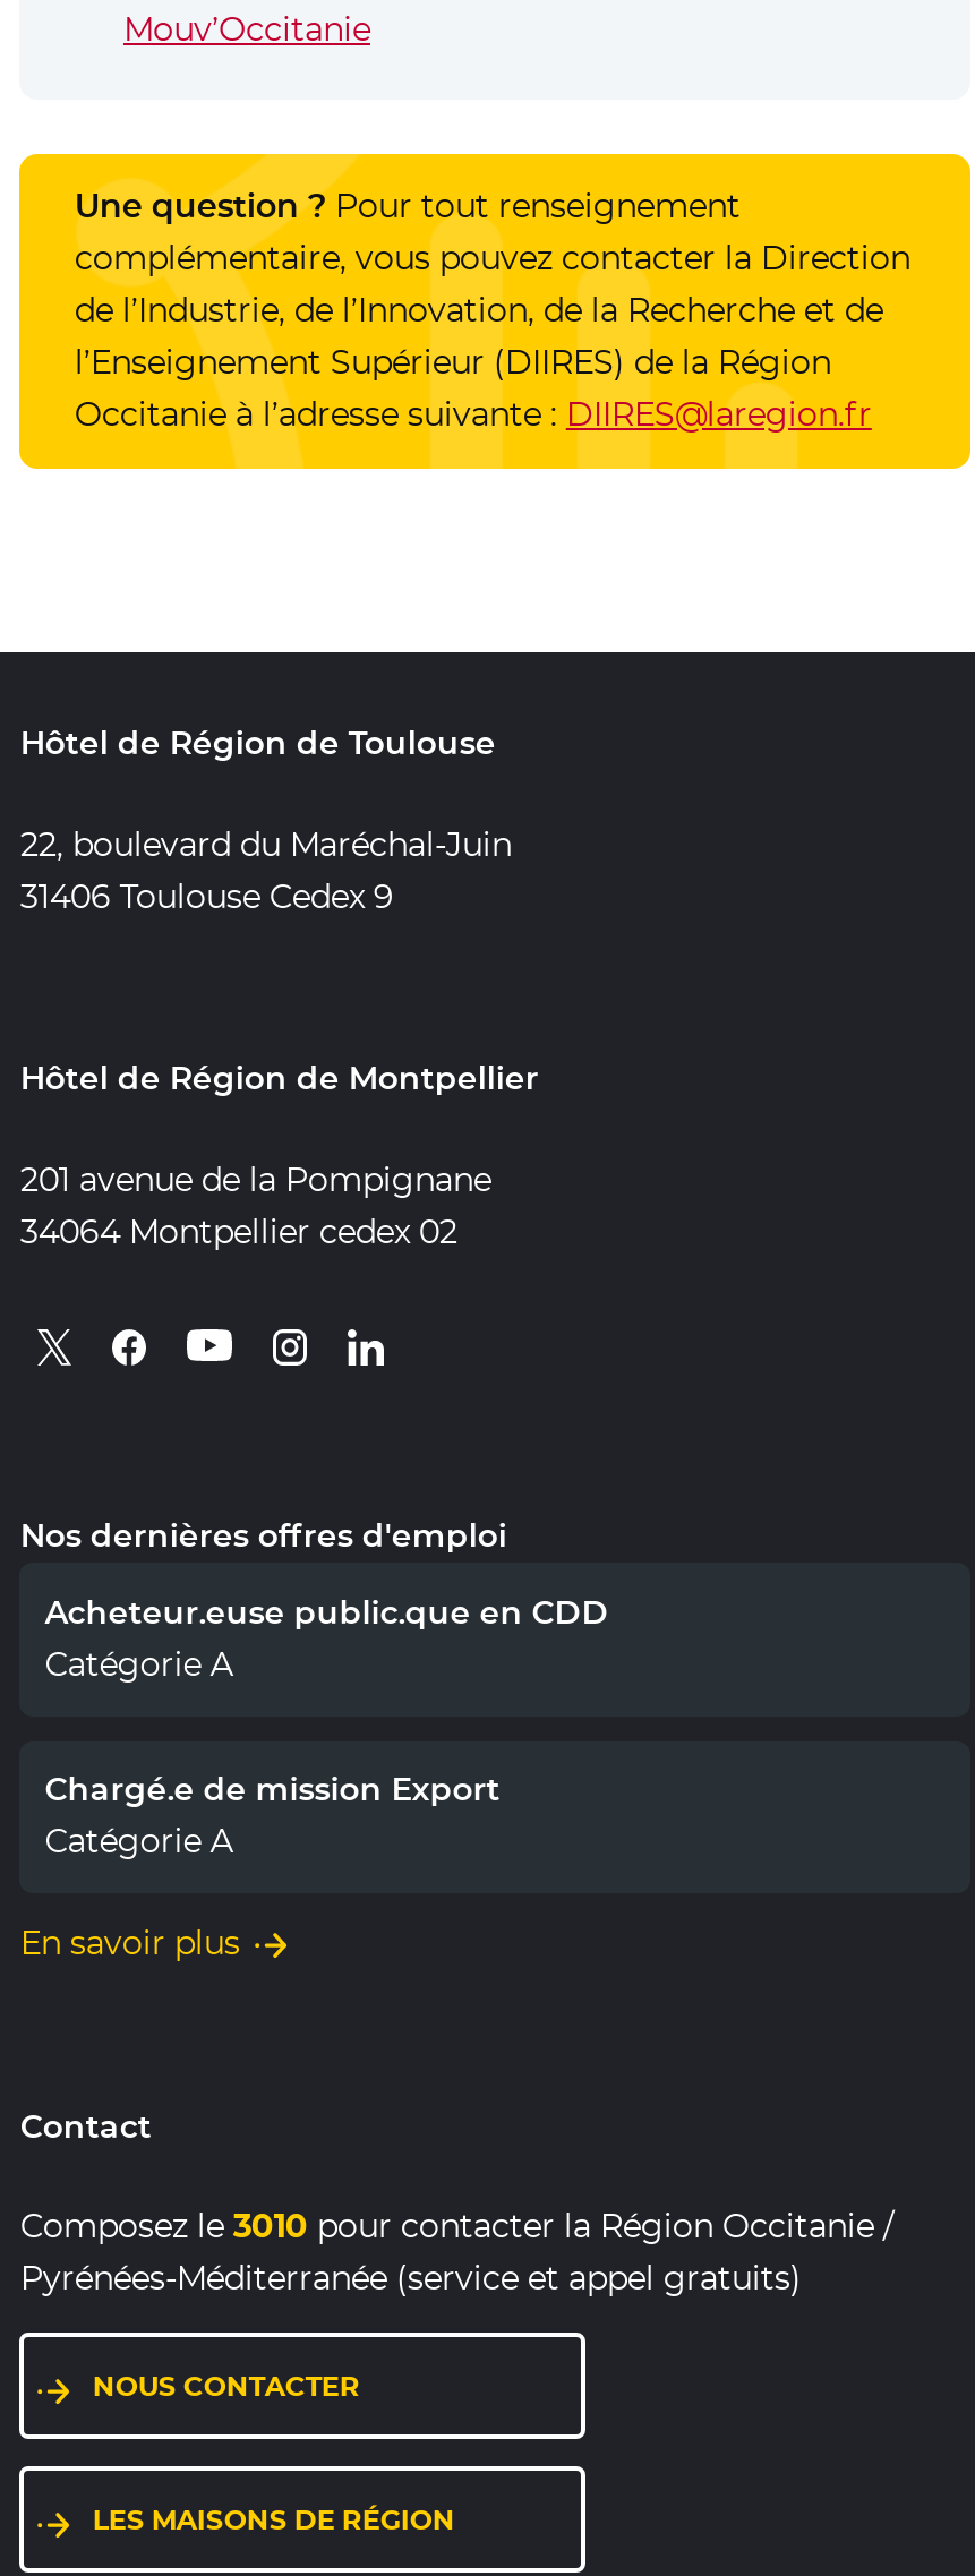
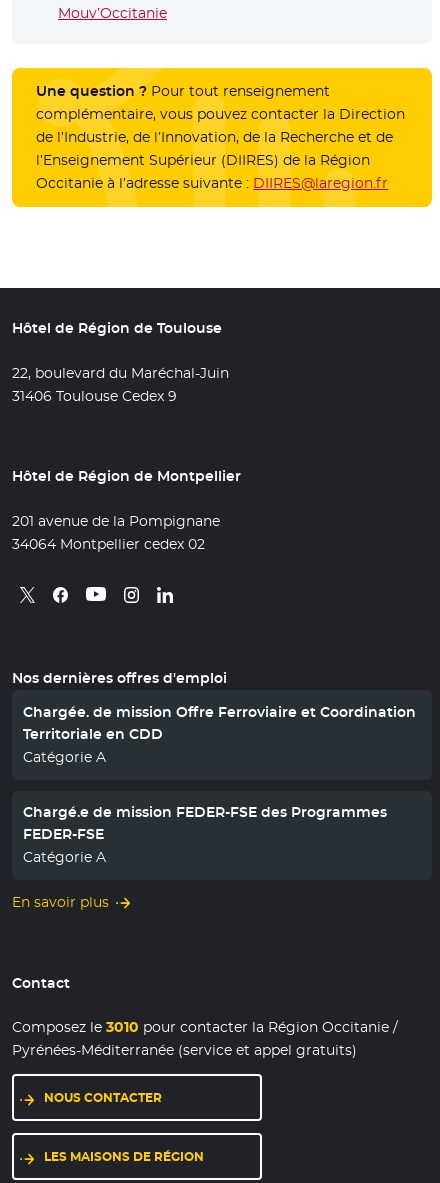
- Acheteur.euse public.que en CDD
+ Chargée. de mission Offre Ferroviaire et Coordination
+ Territoriale en CDD

- Chargé.e de mission Export
+ Chargé.e de mission FEDER-FSE des Programmes
+ FEDER-FSE
